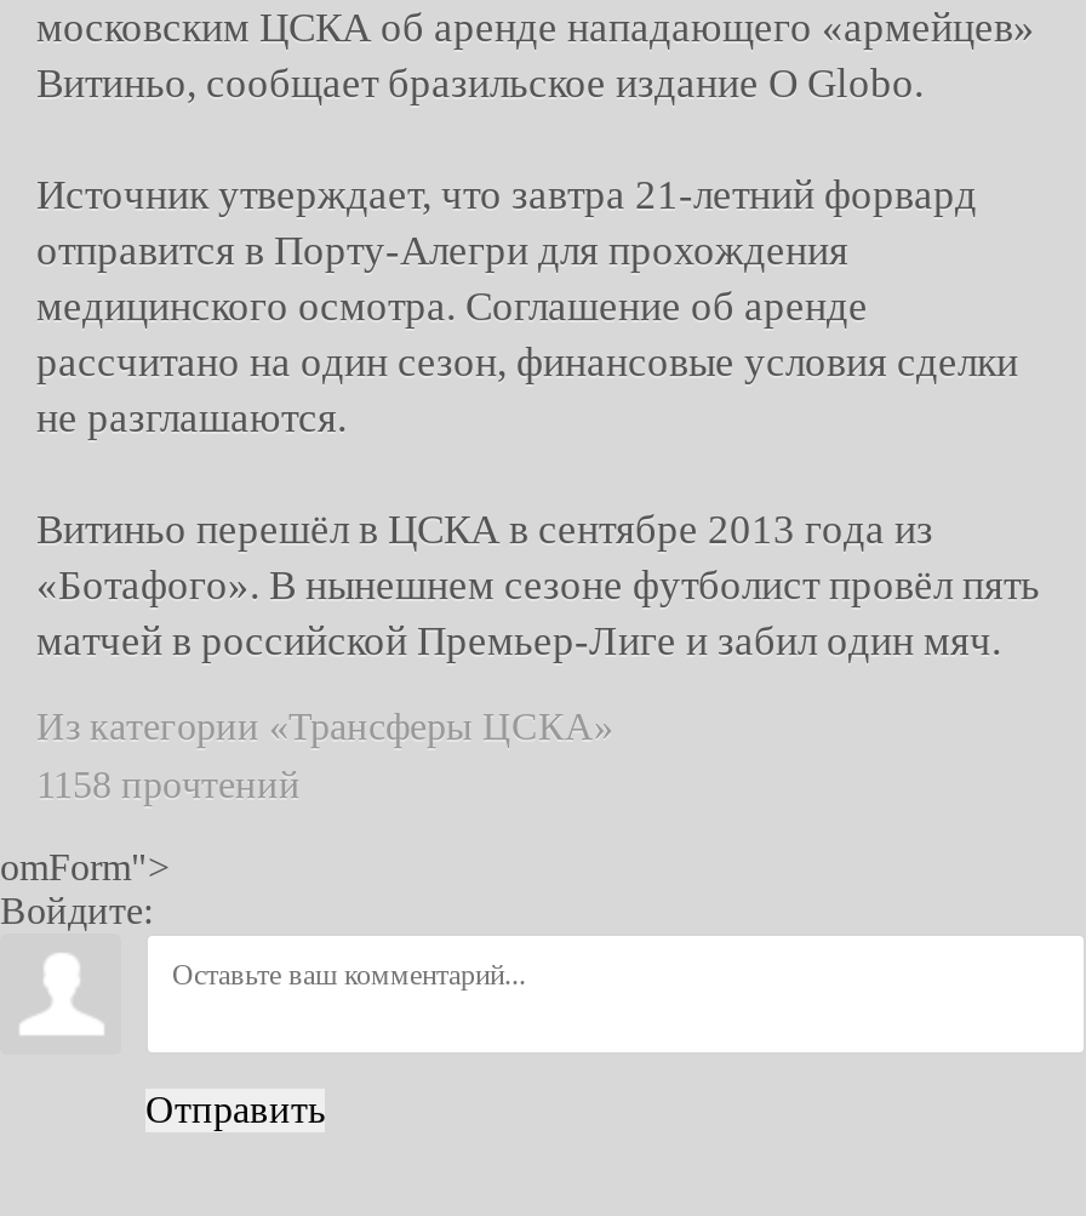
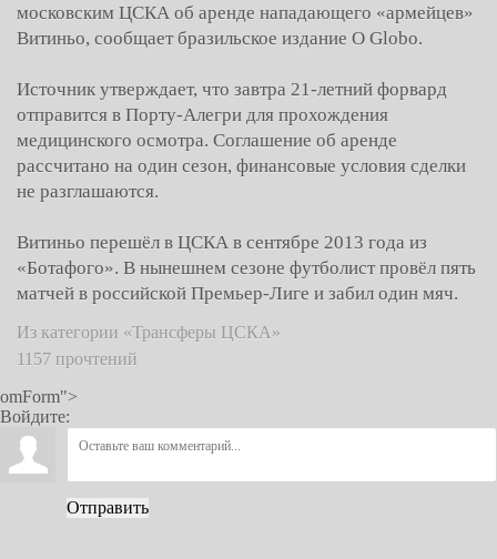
- 1158 прочтений
+ 1157 прочтений
